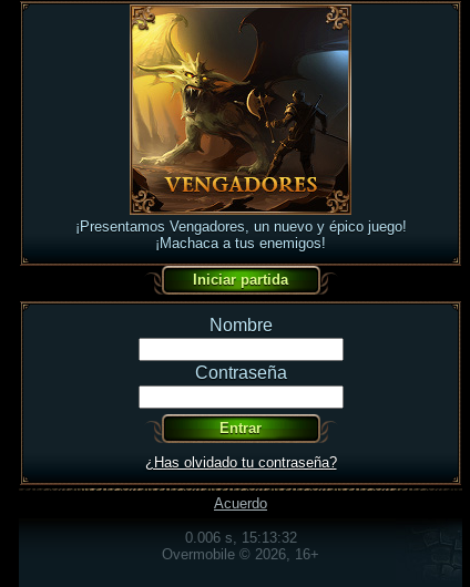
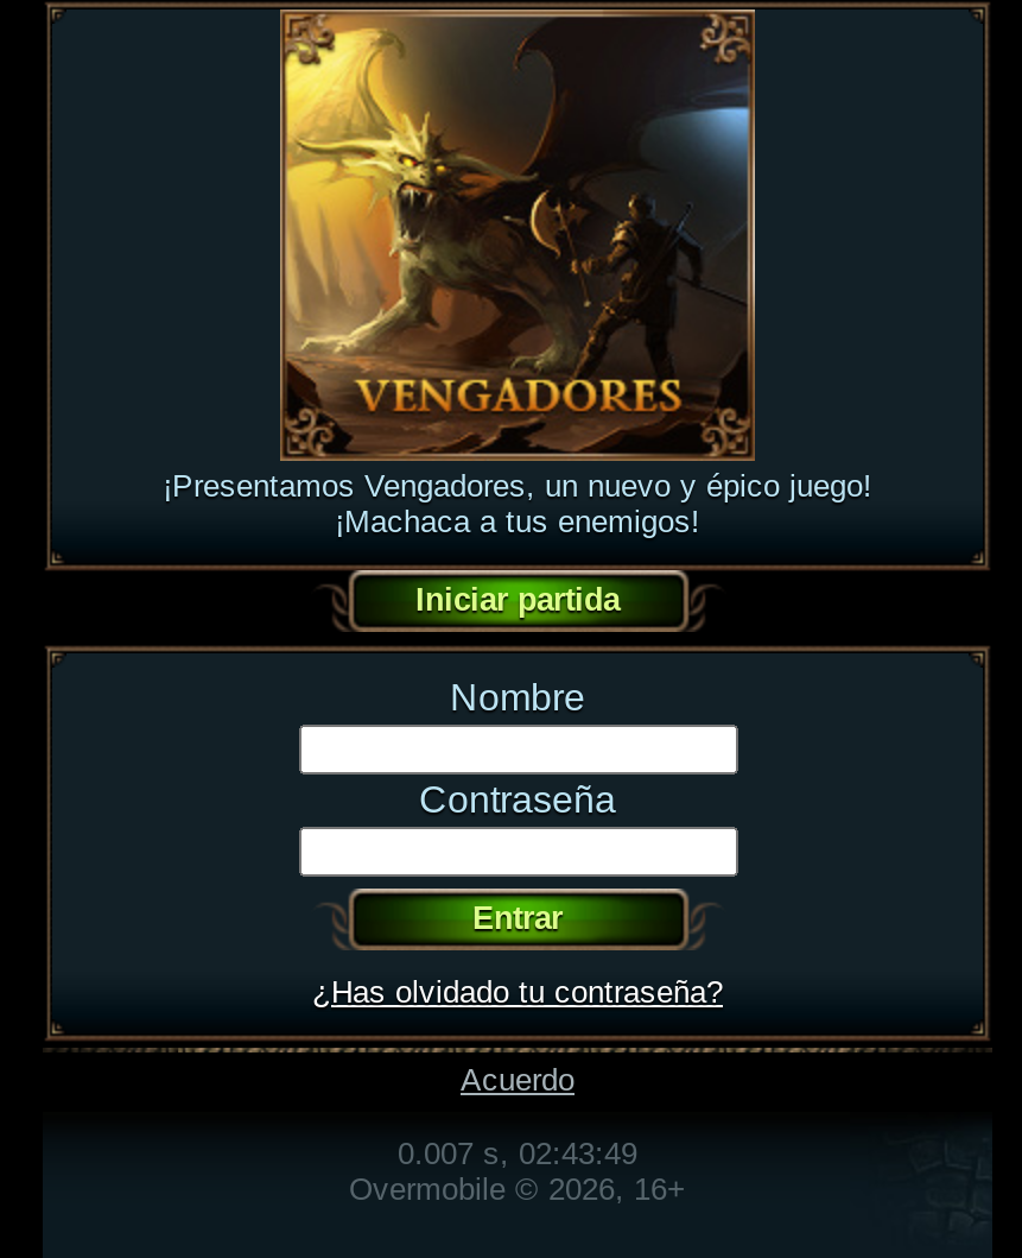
- 0.006 s, 15:13:32
+ 0.007 s, 02:43:49
